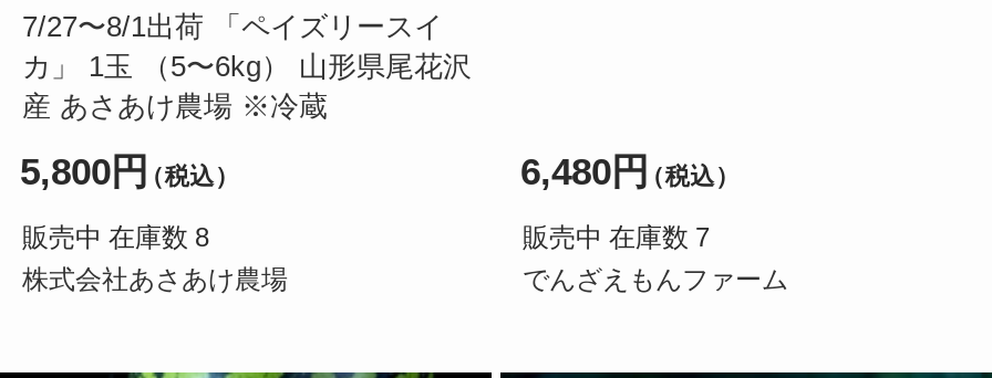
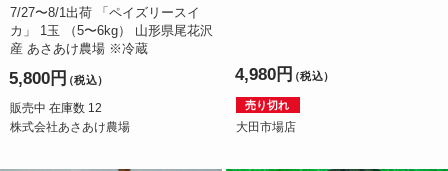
- 6,480円 （税込）
+ 4,980円 （税込）

- 販売中 在庫数 8
+ 販売中 在庫数 12

- 販売中 在庫数 7
- でんざえもんファーム
+ 売り切れ
+ 大田市場店
